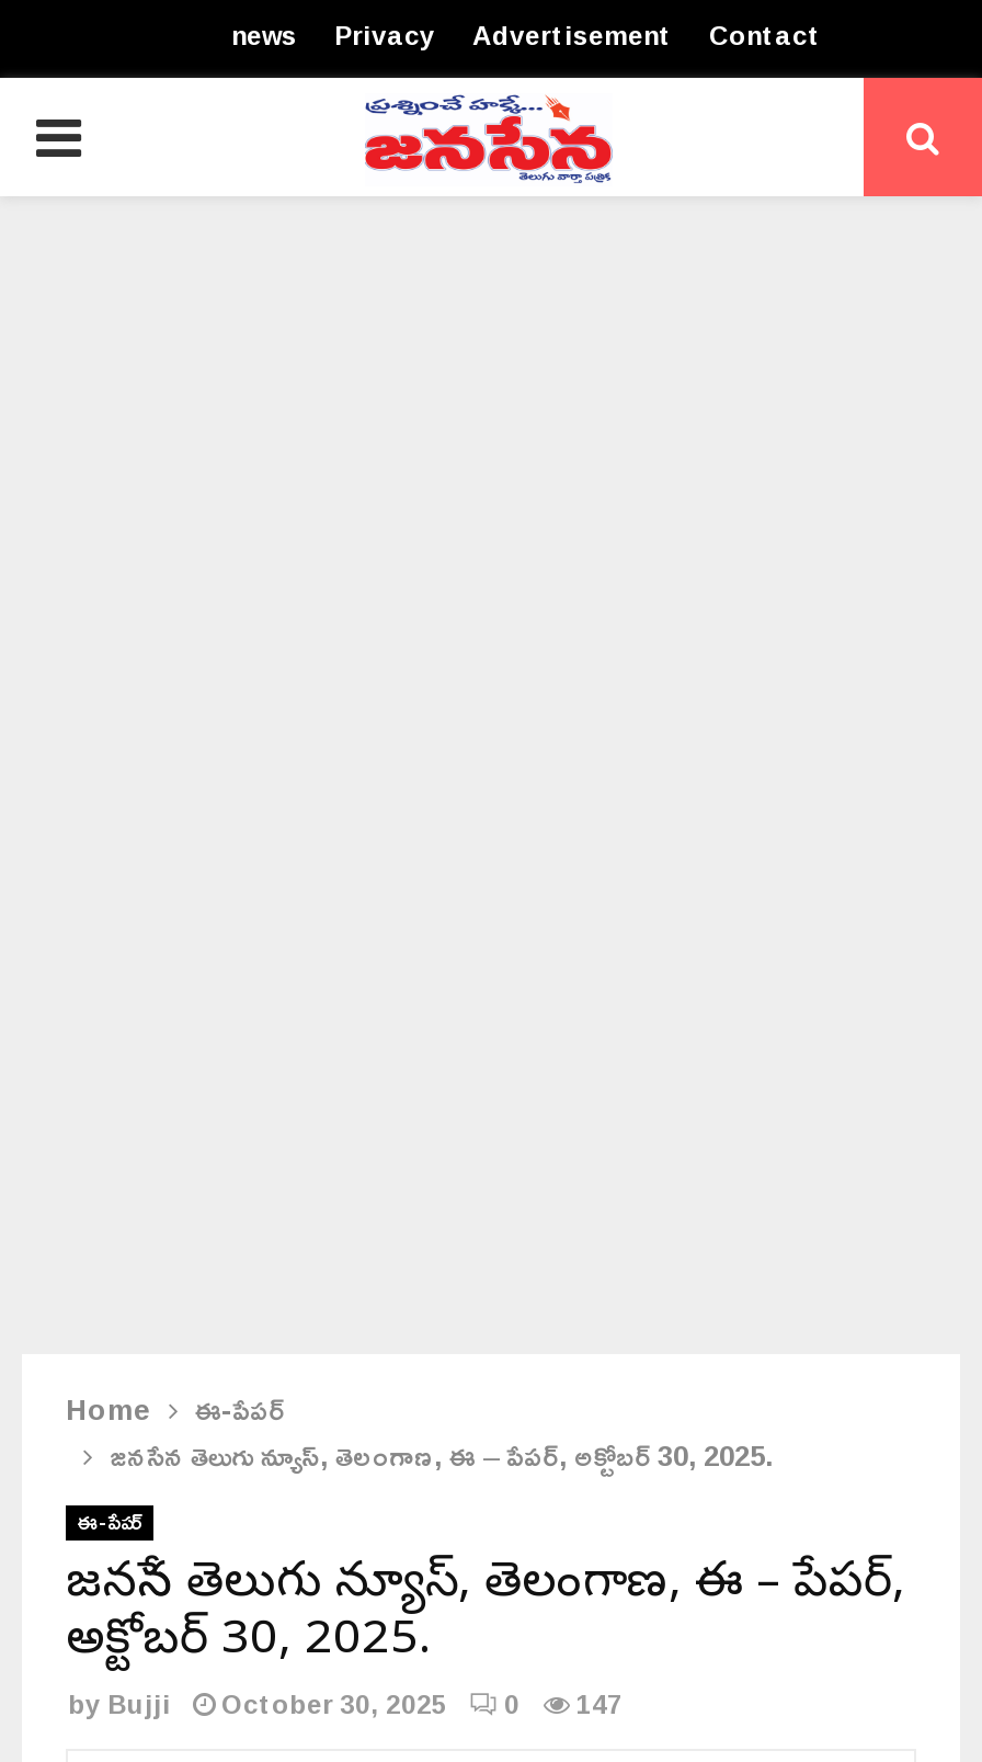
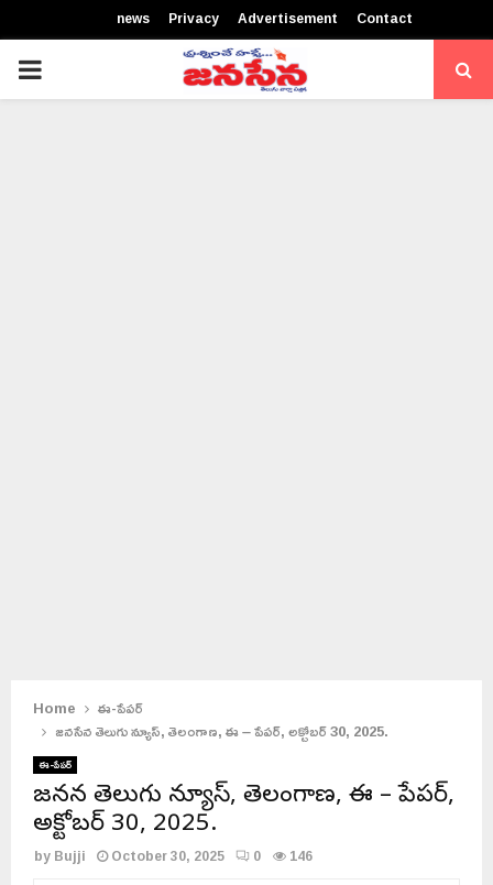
- by Bujji October 30, 2025 0 147
+ by Bujji October 30, 2025 0 146
